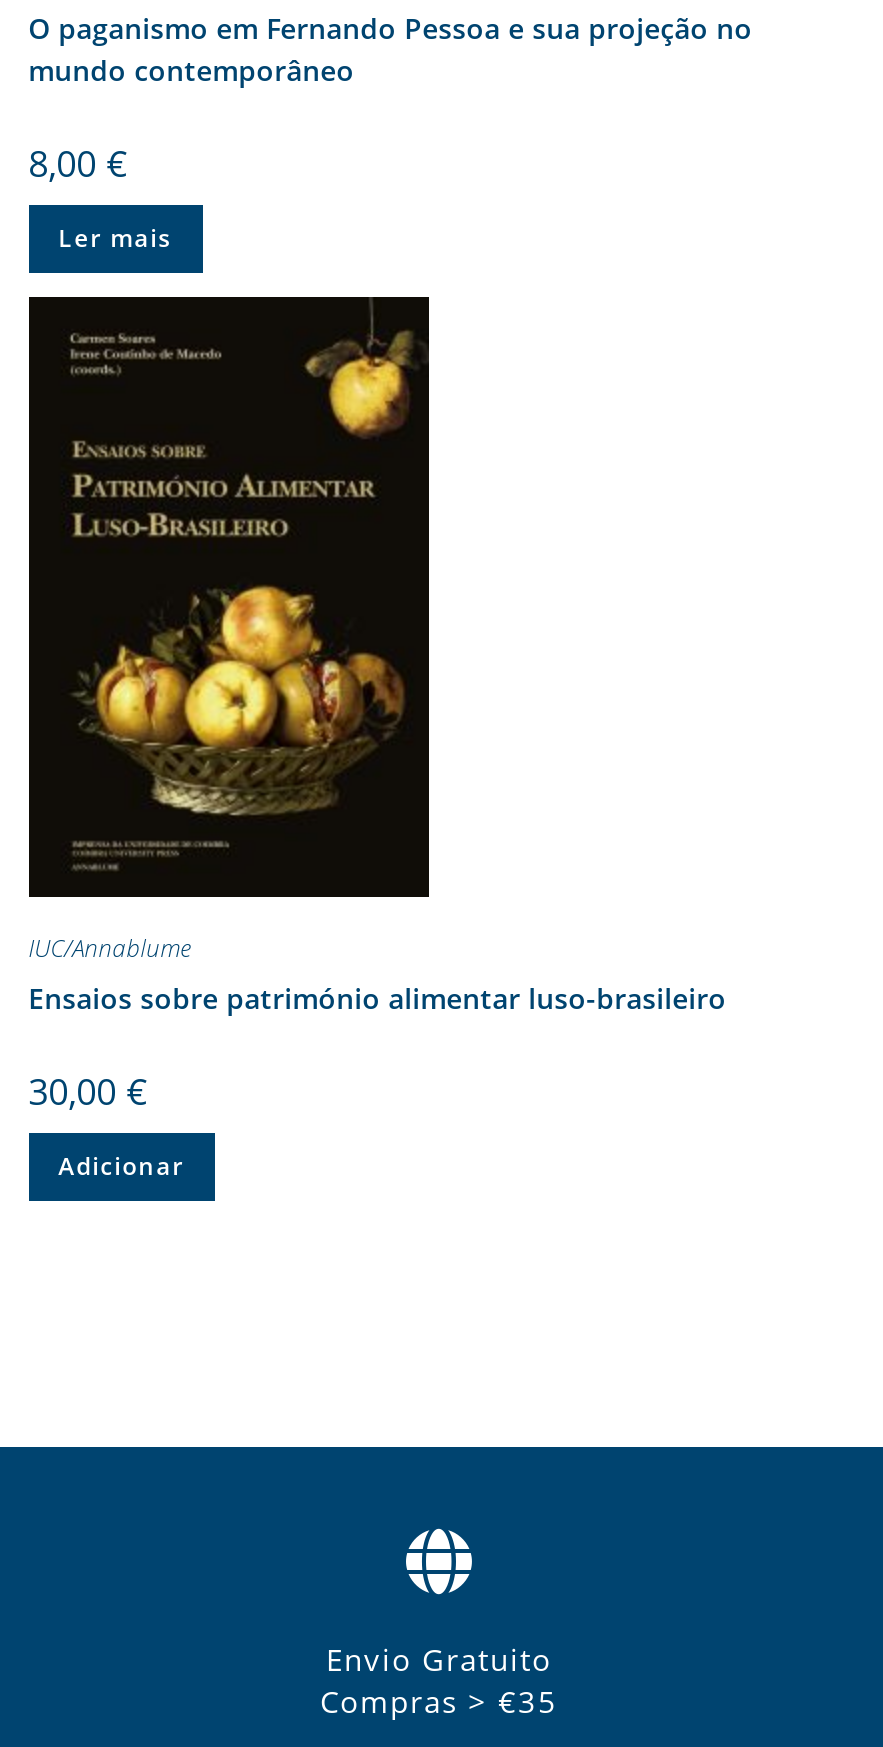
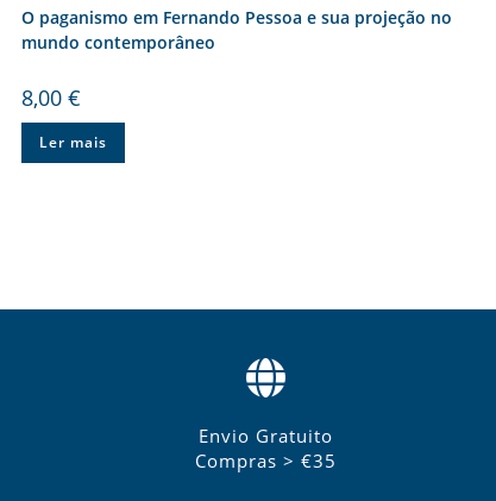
- [image]
- IUC/Annablume
- Ensaios sobre património alimentar luso-brasileiro
- 30,00 €
- Adicionar
